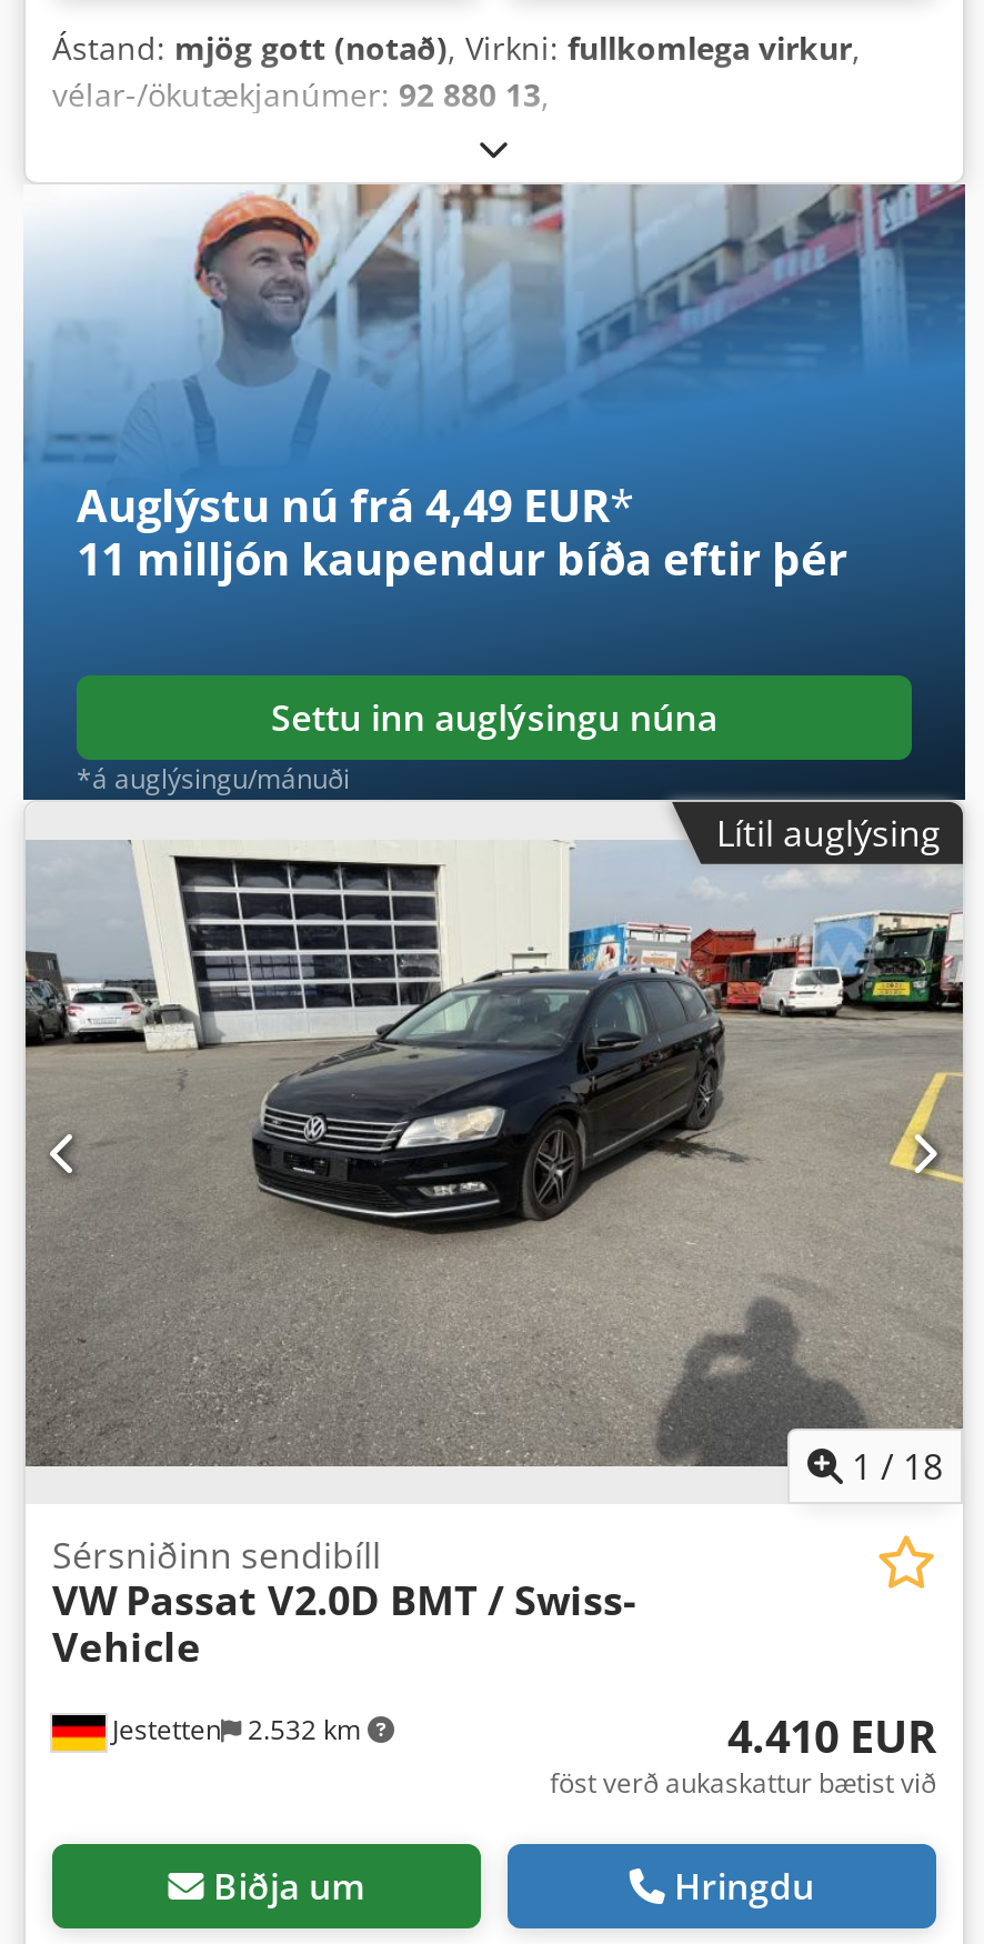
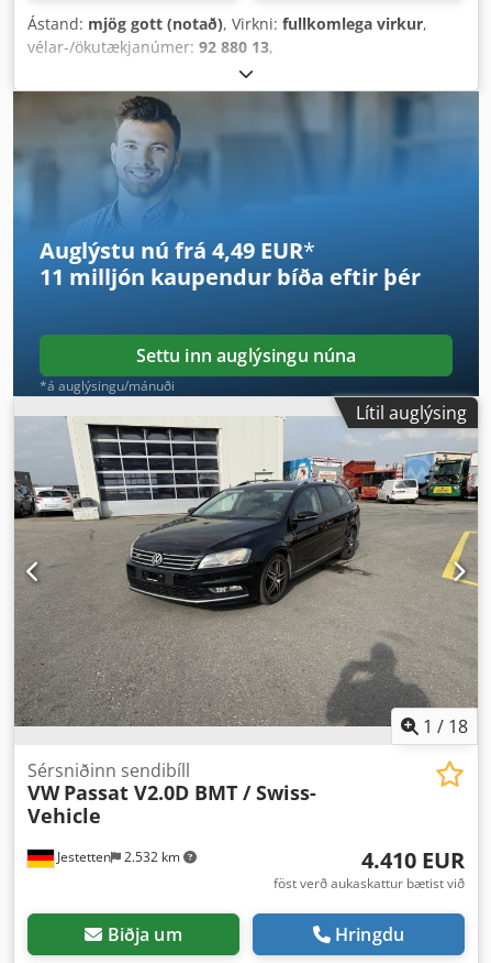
- [image]
+ [image]
